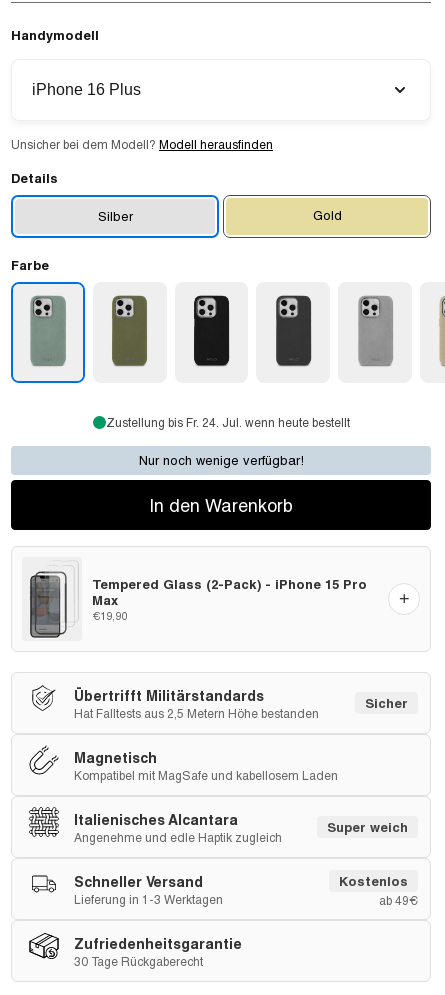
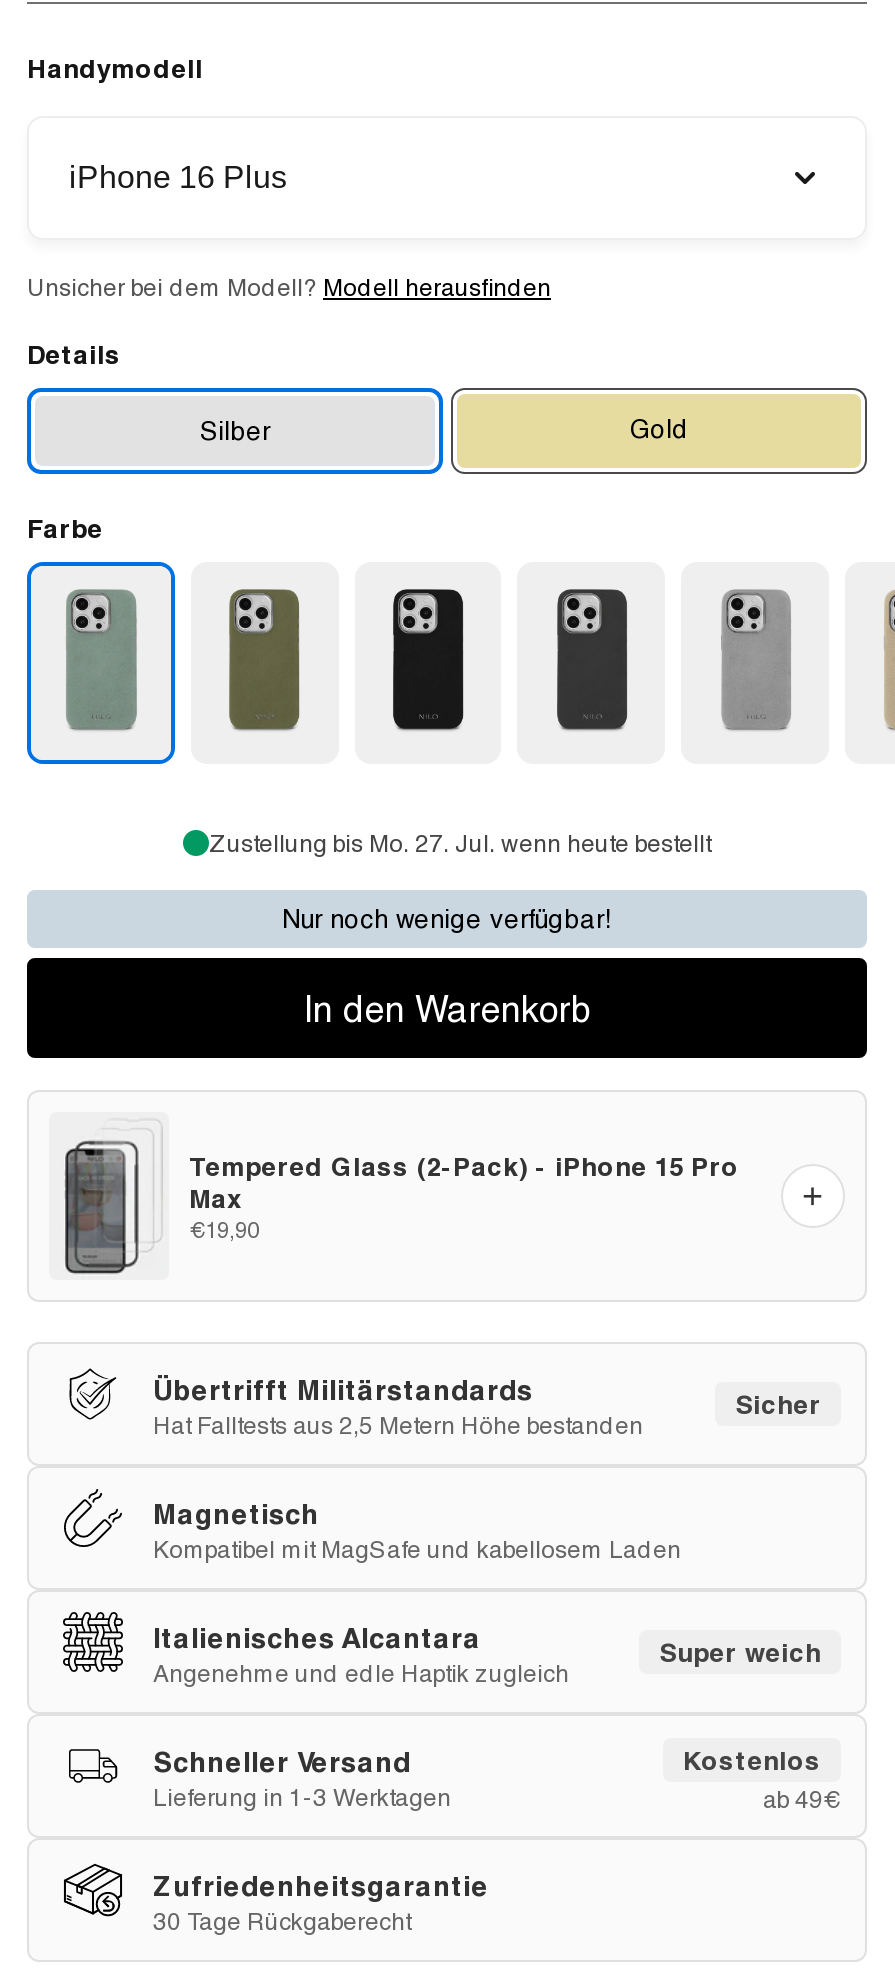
- Zustellung bis Fr. 24. Jul. wenn heute bestellt
+ Zustellung bis Mo. 27. Jul. wenn heute bestellt
